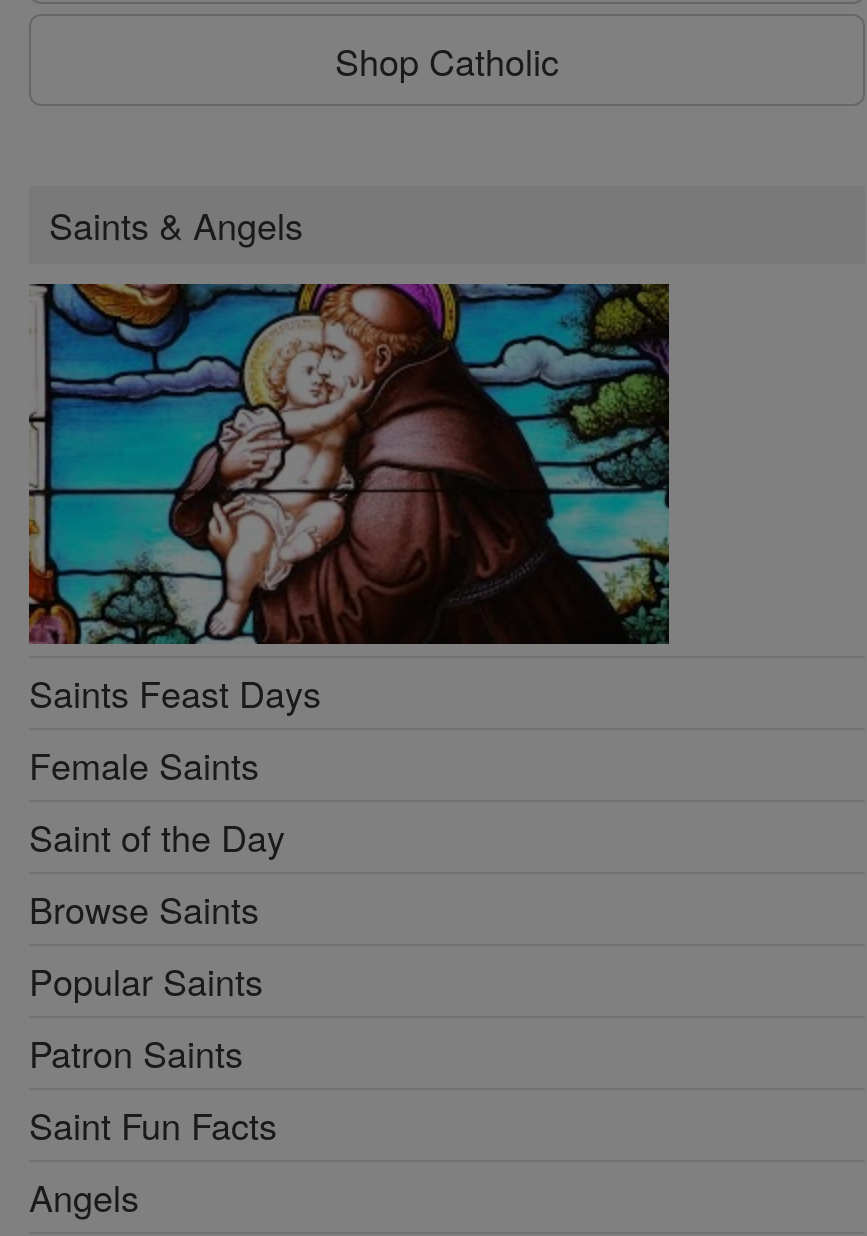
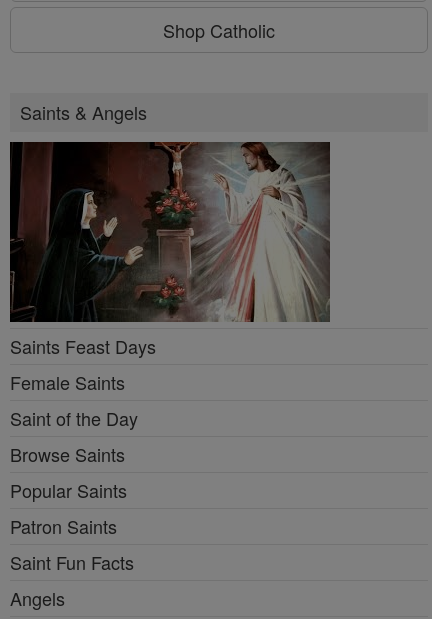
- [image]
+ [image]
